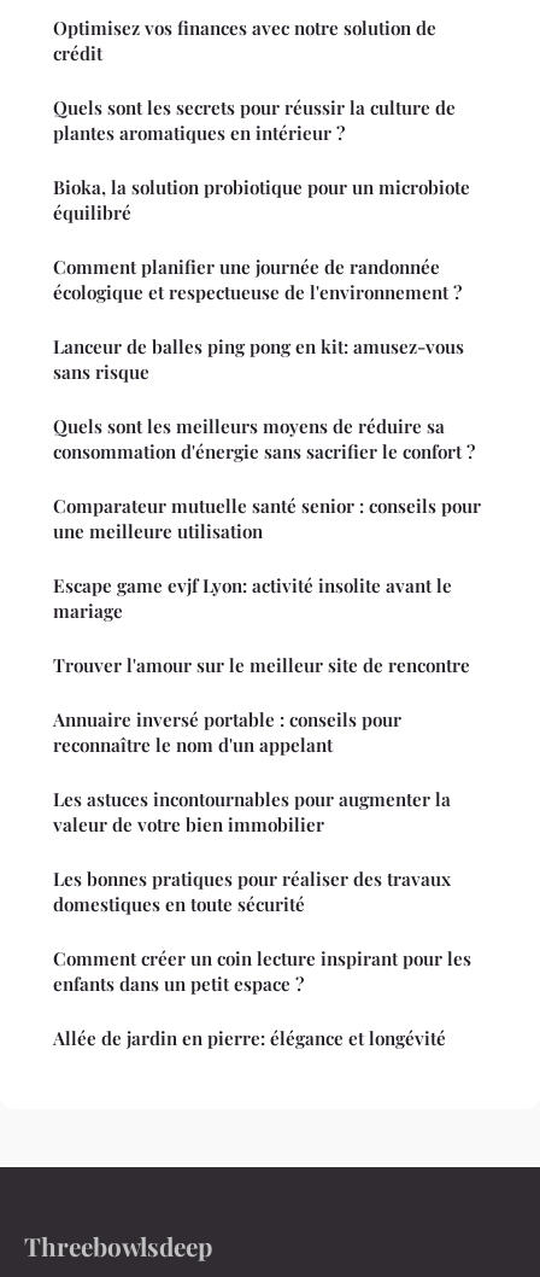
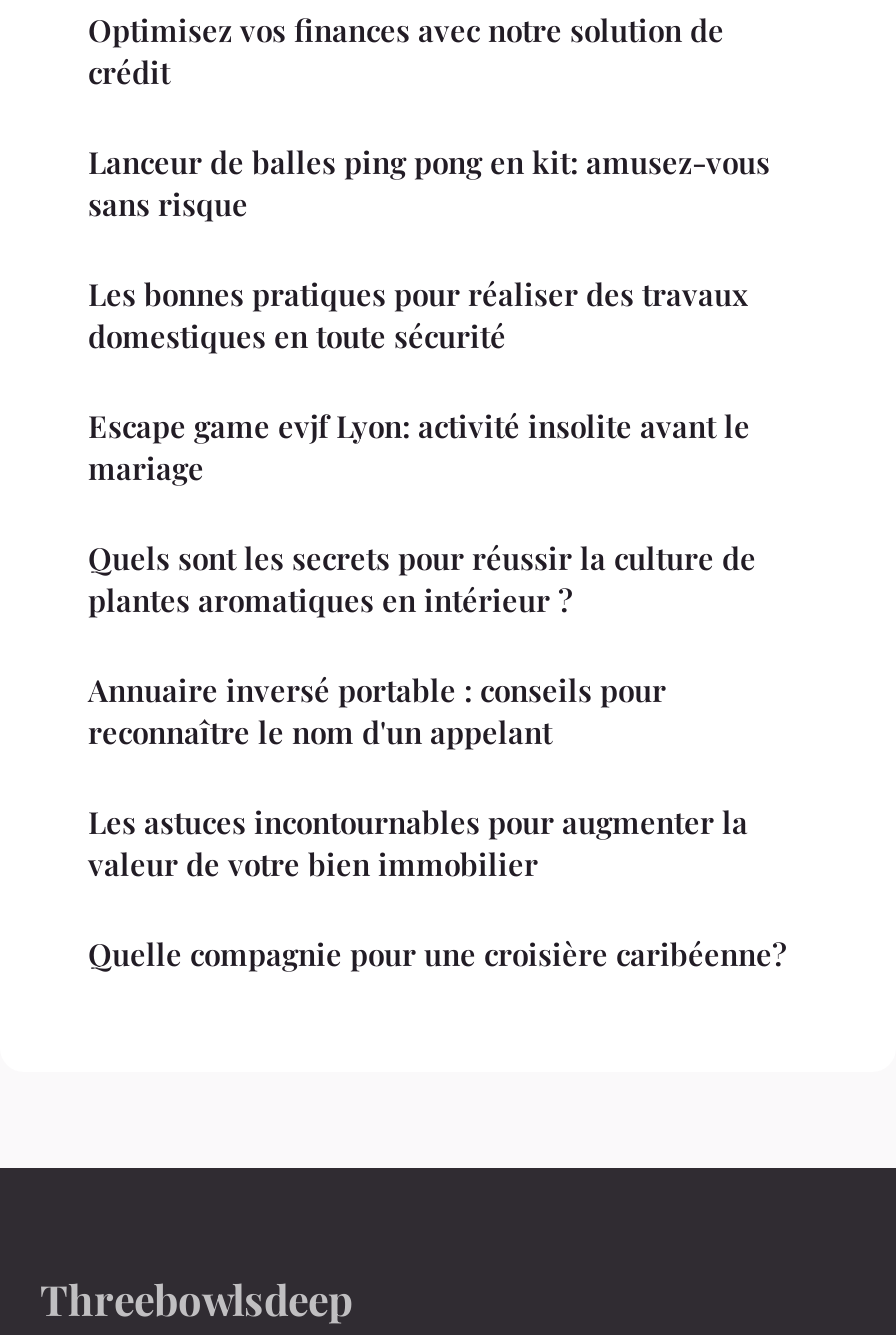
moved down: Quels sont les secrets pour réussir la culture de | plantes aromatiques en intérieur ?

- Bioka, la solution probiotique pour un microbiote
- équilibré
- Comment planifier une journée de randonnée
- écologique et respectueuse de l'environnement ?
- Quels sont les meilleurs moyens de réduire sa
- consommation d'énergie sans sacrifier le confort ?
- Comparateur mutuelle santé senior : conseils pour
- une meilleure utilisation
- Trouver l'amour sur le meilleur site de rencontre

moved up: Lanceur de balles ping pong en kit: amusez-vous | sans risque

moved up: Escape game evjf Lyon: activité insolite avant le | mariage

moved up: Les bonnes pratiques pour réaliser des travaux | domestiques en toute sécurité

- Comment créer un coin lecture inspirant pour les
- enfants dans un petit espace ?
- Allée de jardin en pierre: élégance et longévité
+ Quelle compagnie pour une croisière caribéenne?
